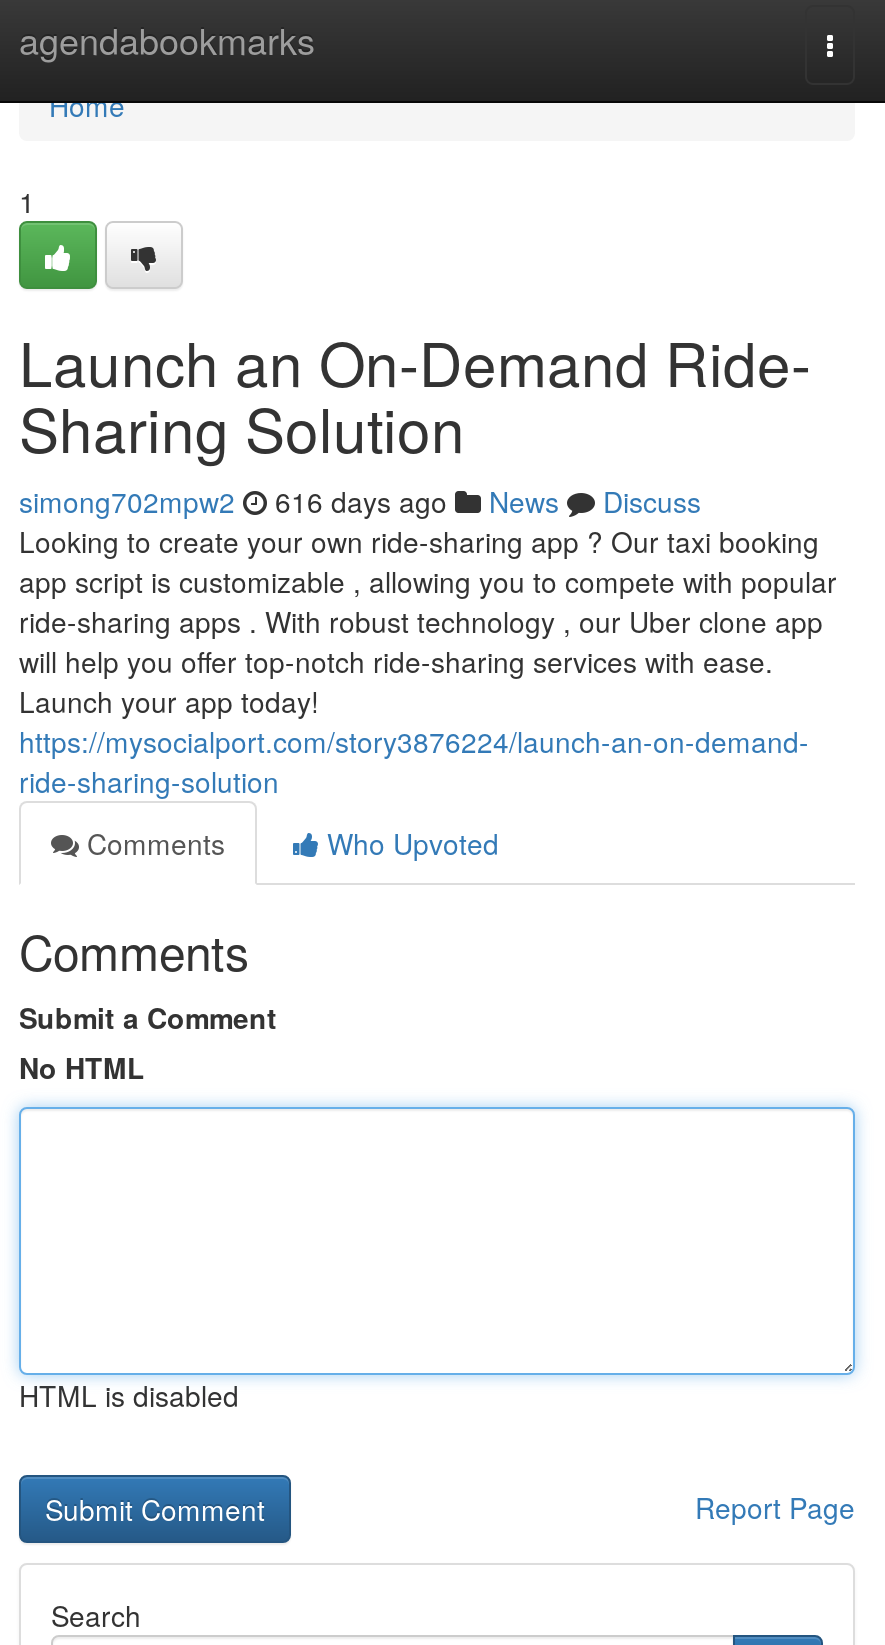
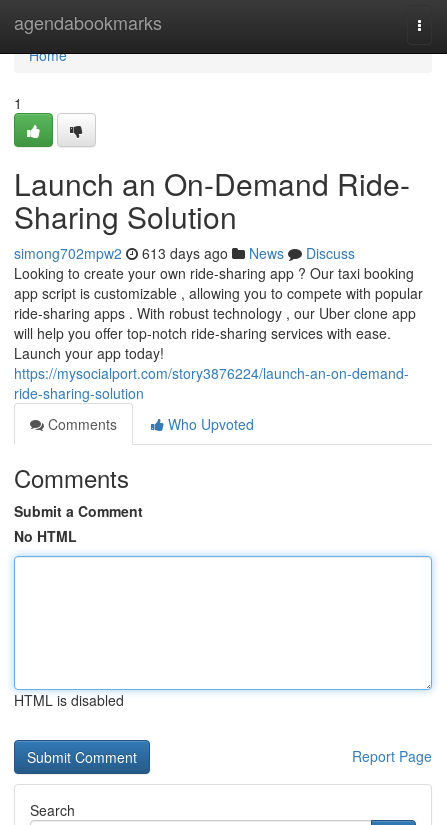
- simong702mpw2 616 days ago News Discuss
+ simong702mpw2 613 days ago News Discuss
